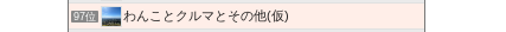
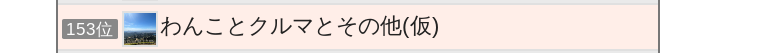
- 97位
+ 153位
